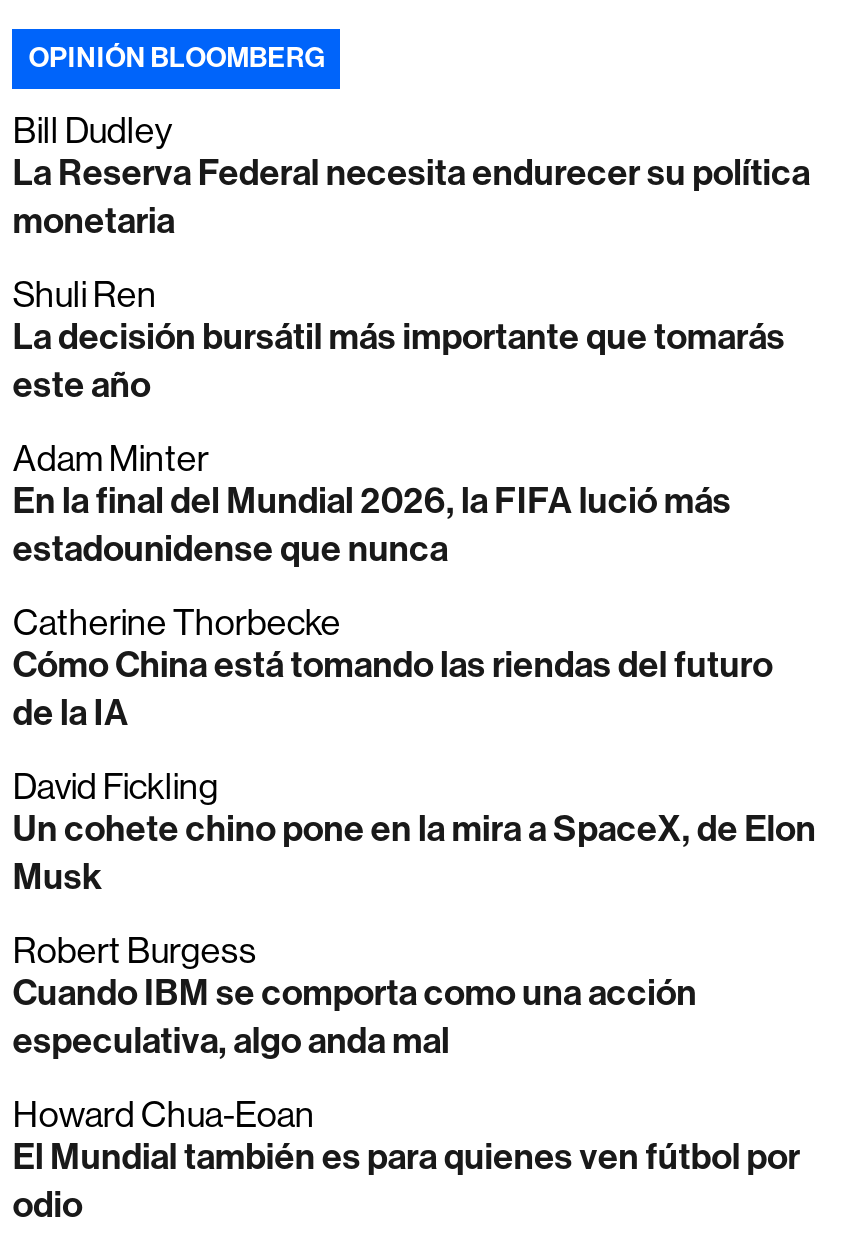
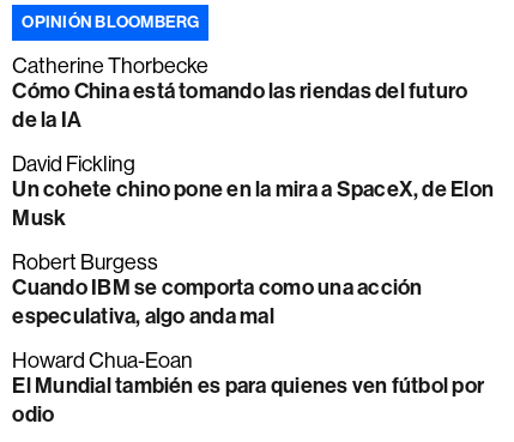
- Bill Dudley
- La Reserva Federal necesita endurecer su política
- monetaria
- Shuli Ren
- La decisión bursátil más importante que tomarás
- este año
- Adam Minter
- En la final del Mundial 2026, la FIFA lució más
- estadounidense que nunca
